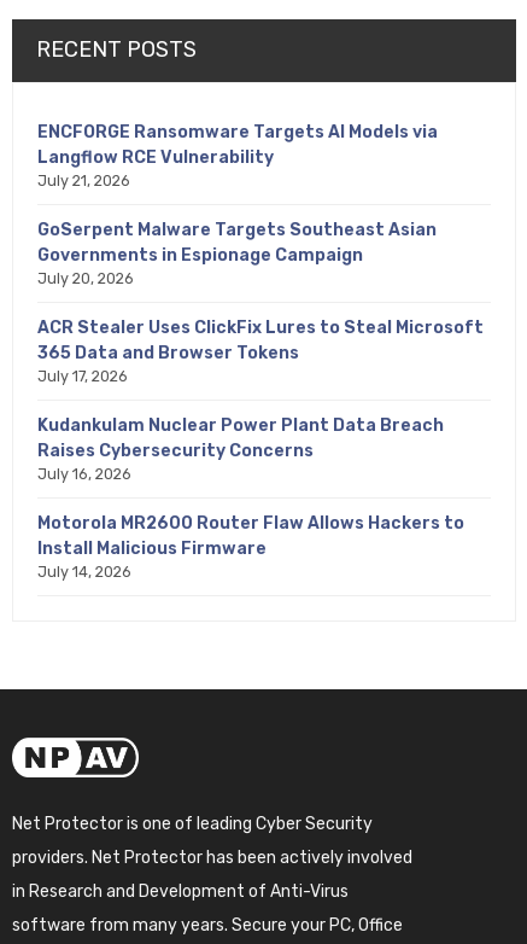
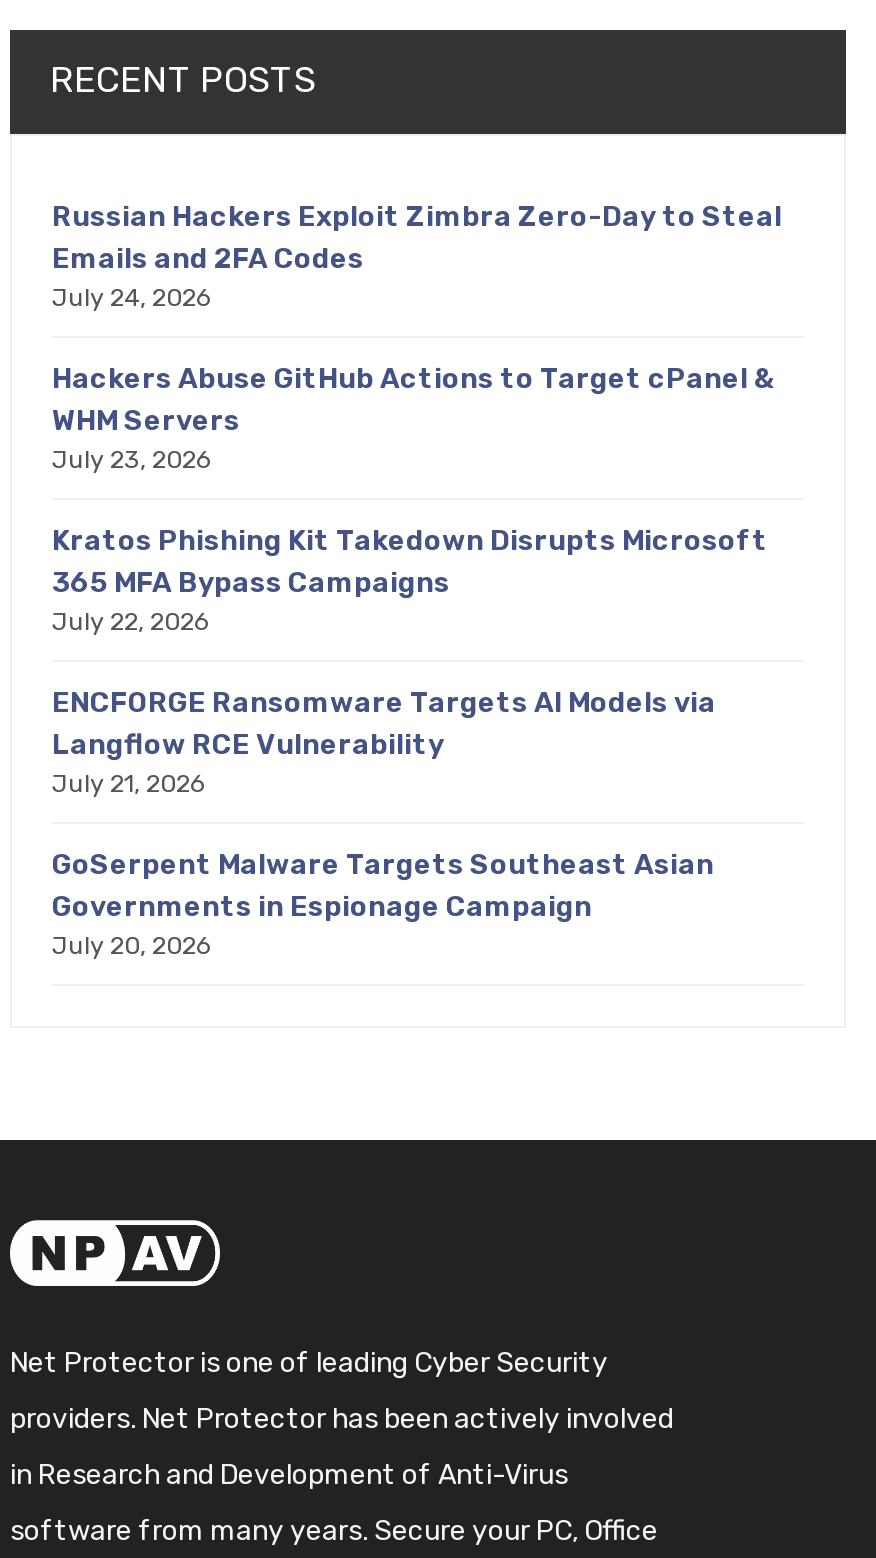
+ Russian Hackers Exploit Zimbra Zero-Day to Steal
+ Emails and 2FA Codes
+ July 24, 2026
+ Hackers Abuse GitHub Actions to Target cPanel &
+ WHM Servers
+ July 23, 2026
+ Kratos Phishing Kit Takedown Disrupts Microsoft
+ 365 MFA Bypass Campaigns
+ July 22, 2026

moved down: ENCFORGE Ransomware Targets AI Models via | Langflow RCE Vulnerability | July 21, 2026 | GoSerpent Malware Targets Southeast Asian | Governments in Espionage Campaign | July 20, 2026

- ACR Stealer Uses ClickFix Lures to Steal Microsoft
- 365 Data and Browser Tokens
- July 17, 2026
- Kudankulam Nuclear Power Plant Data Breach
- Raises Cybersecurity Concerns
- July 16, 2026
- Motorola MR2600 Router Flaw Allows Hackers to
- Install Malicious Firmware
- July 14, 2026
